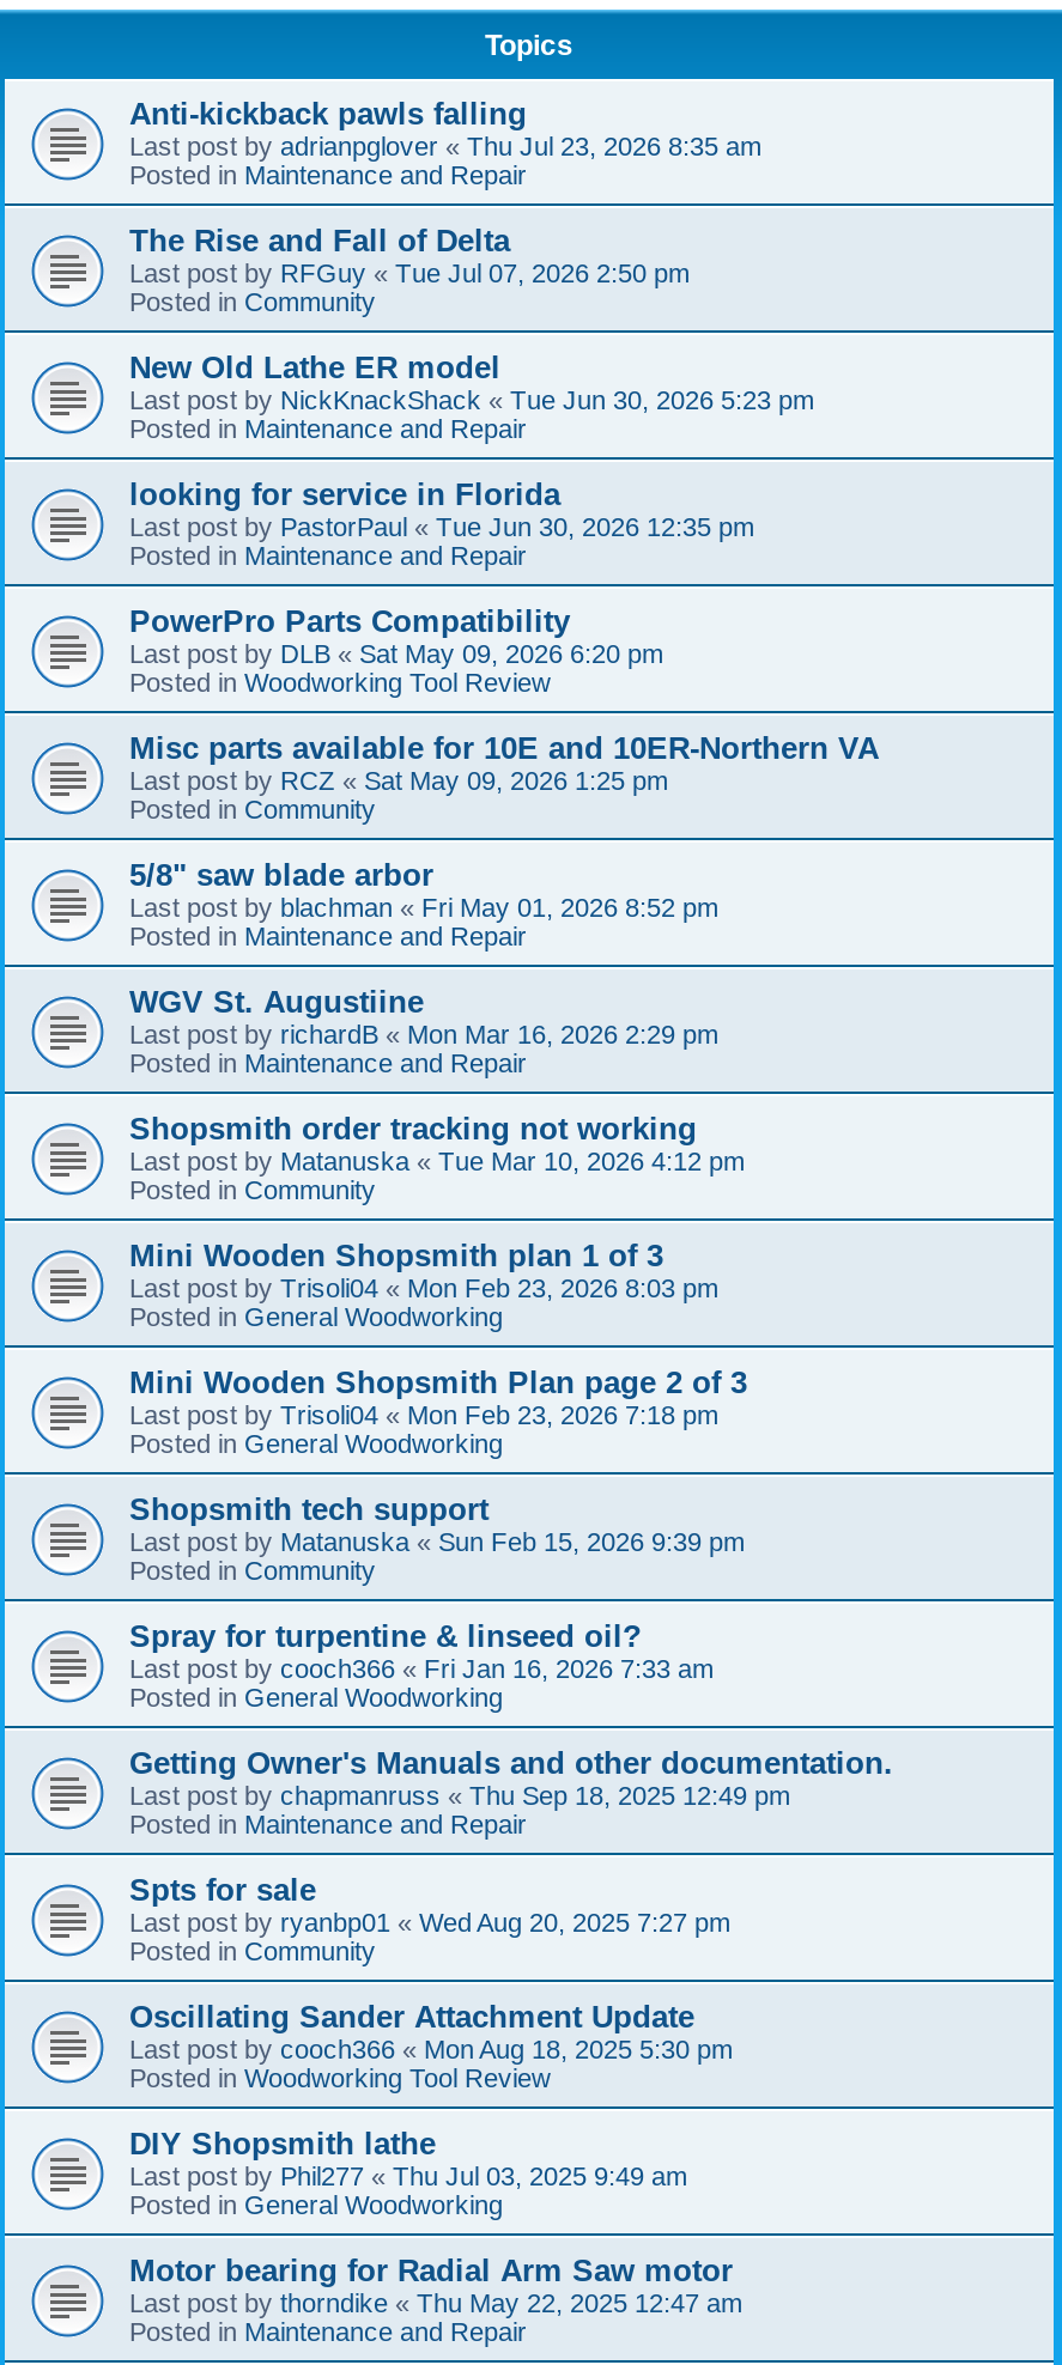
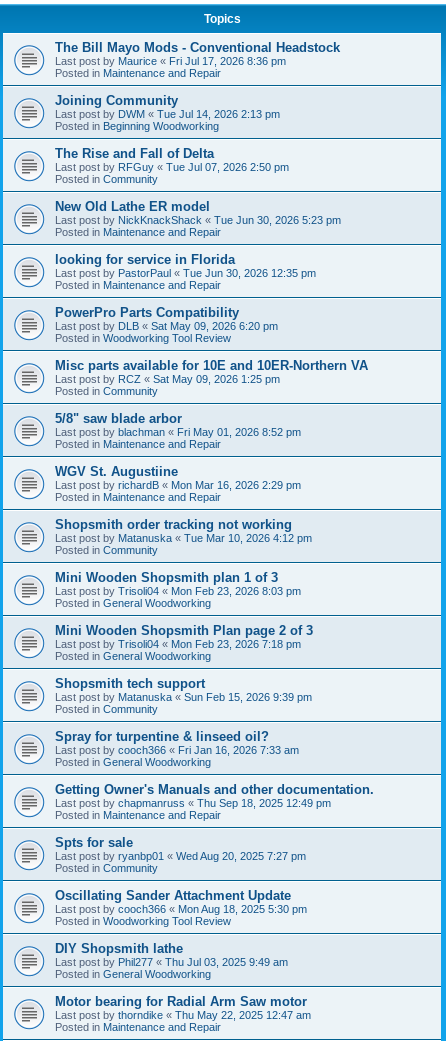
- Anti-kickback pawls falling
- Last post by adrianpglover «Thu Jul 23, 2026 8:35 am
+ The Bill Mayo Mods - Conventional Headstock
+ Last post by Maurice «Fri Jul 17, 2026 8:36 pm

+ Joining Community
+ Last post by DWM «Tue Jul 14, 2026 2:13 pm
+ Posted in Beginning Woodworking
